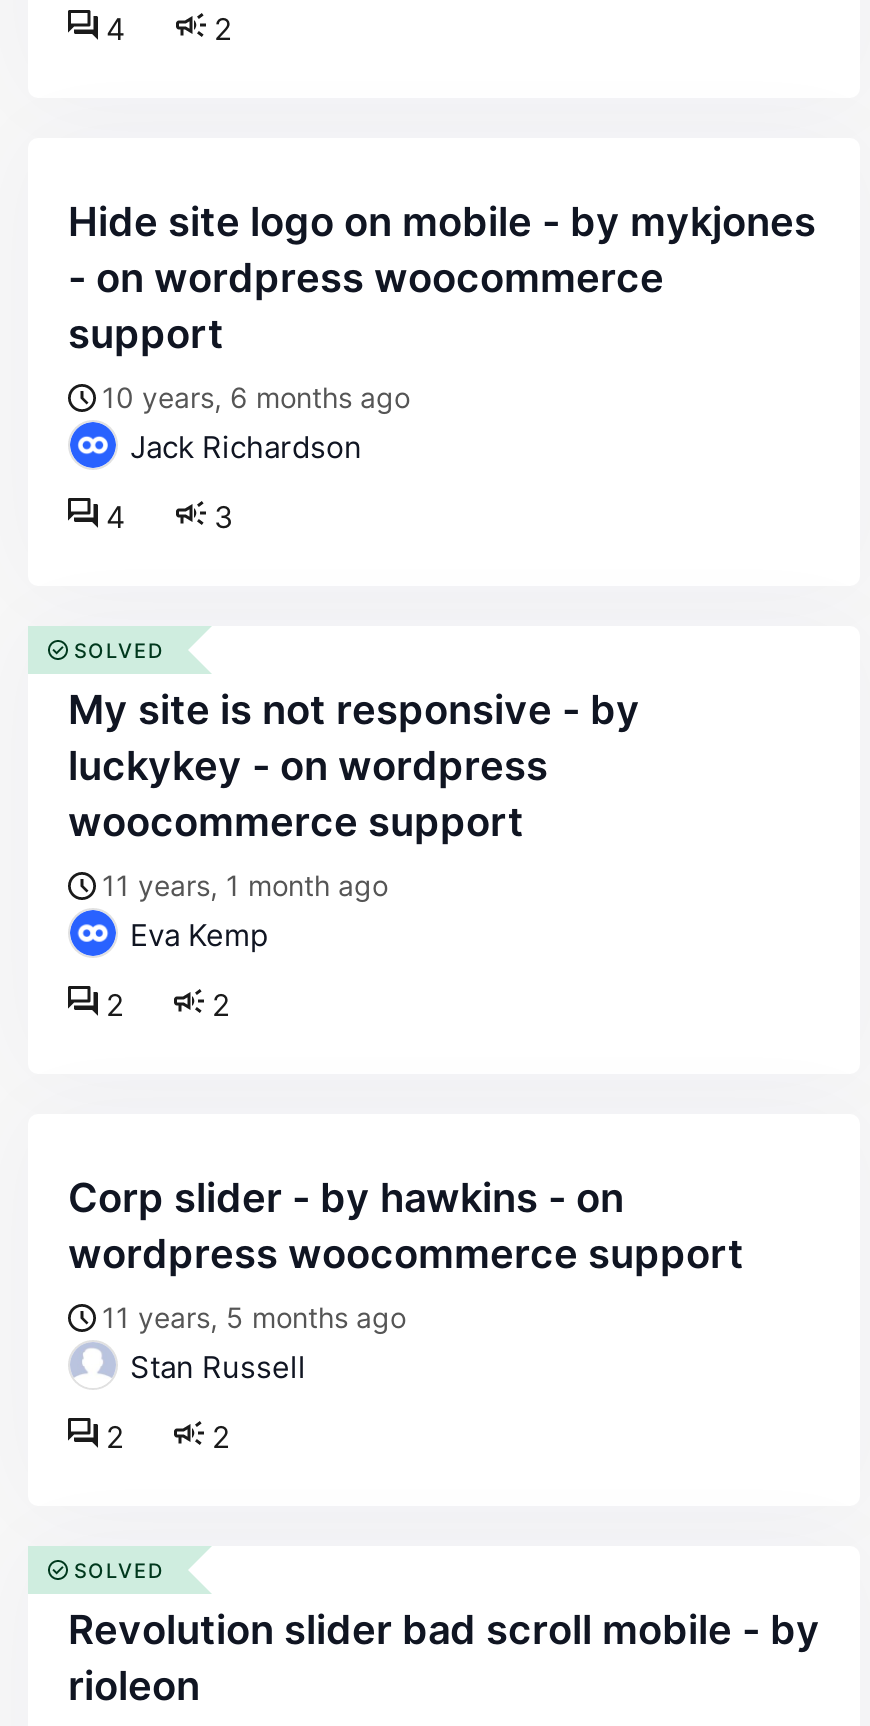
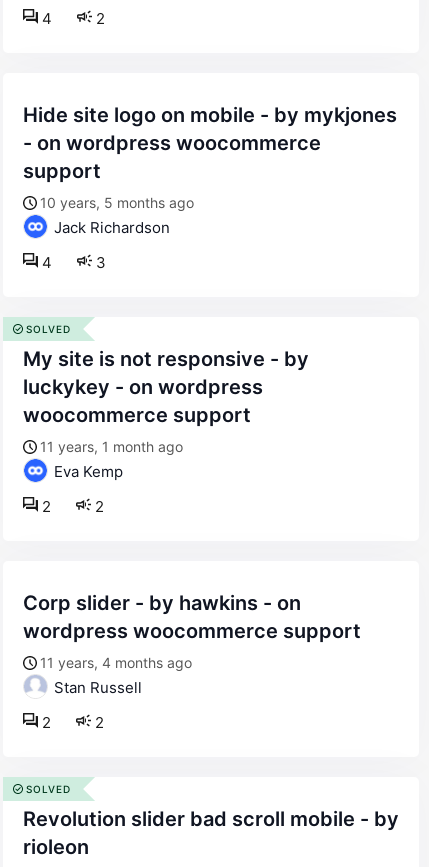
- 10 years, 6 months ago
+ 10 years, 5 months ago

- 11 years, 5 months ago
+ 11 years, 4 months ago
